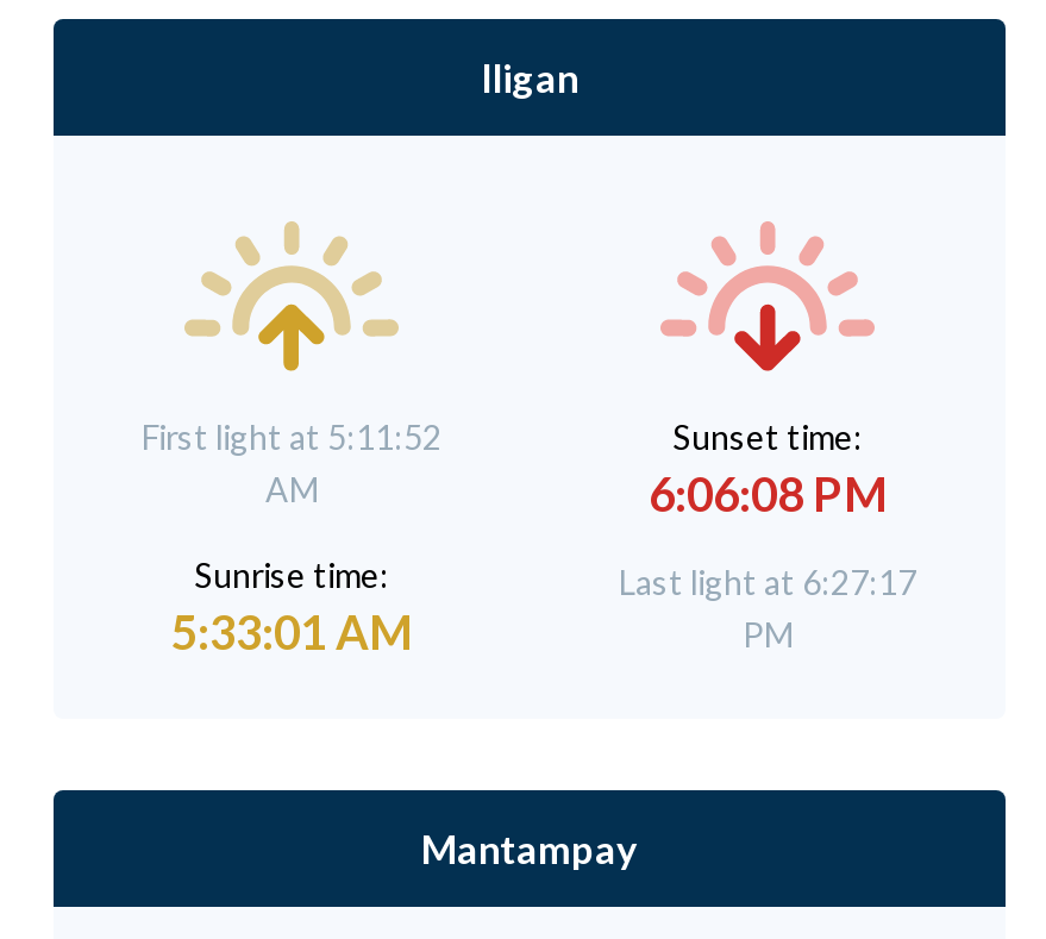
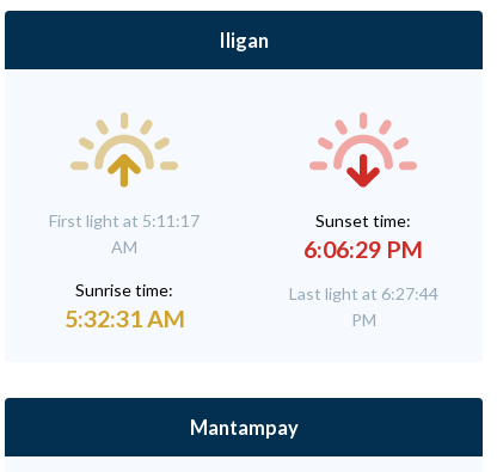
- First light at 5:11:52
+ First light at 5:11:17

- 6:06:08 PM
+ 6:06:29 PM

- Last light at 6:27:17
+ Last light at 6:27:44

- 5:33:01 AM
+ 5:32:31 AM
